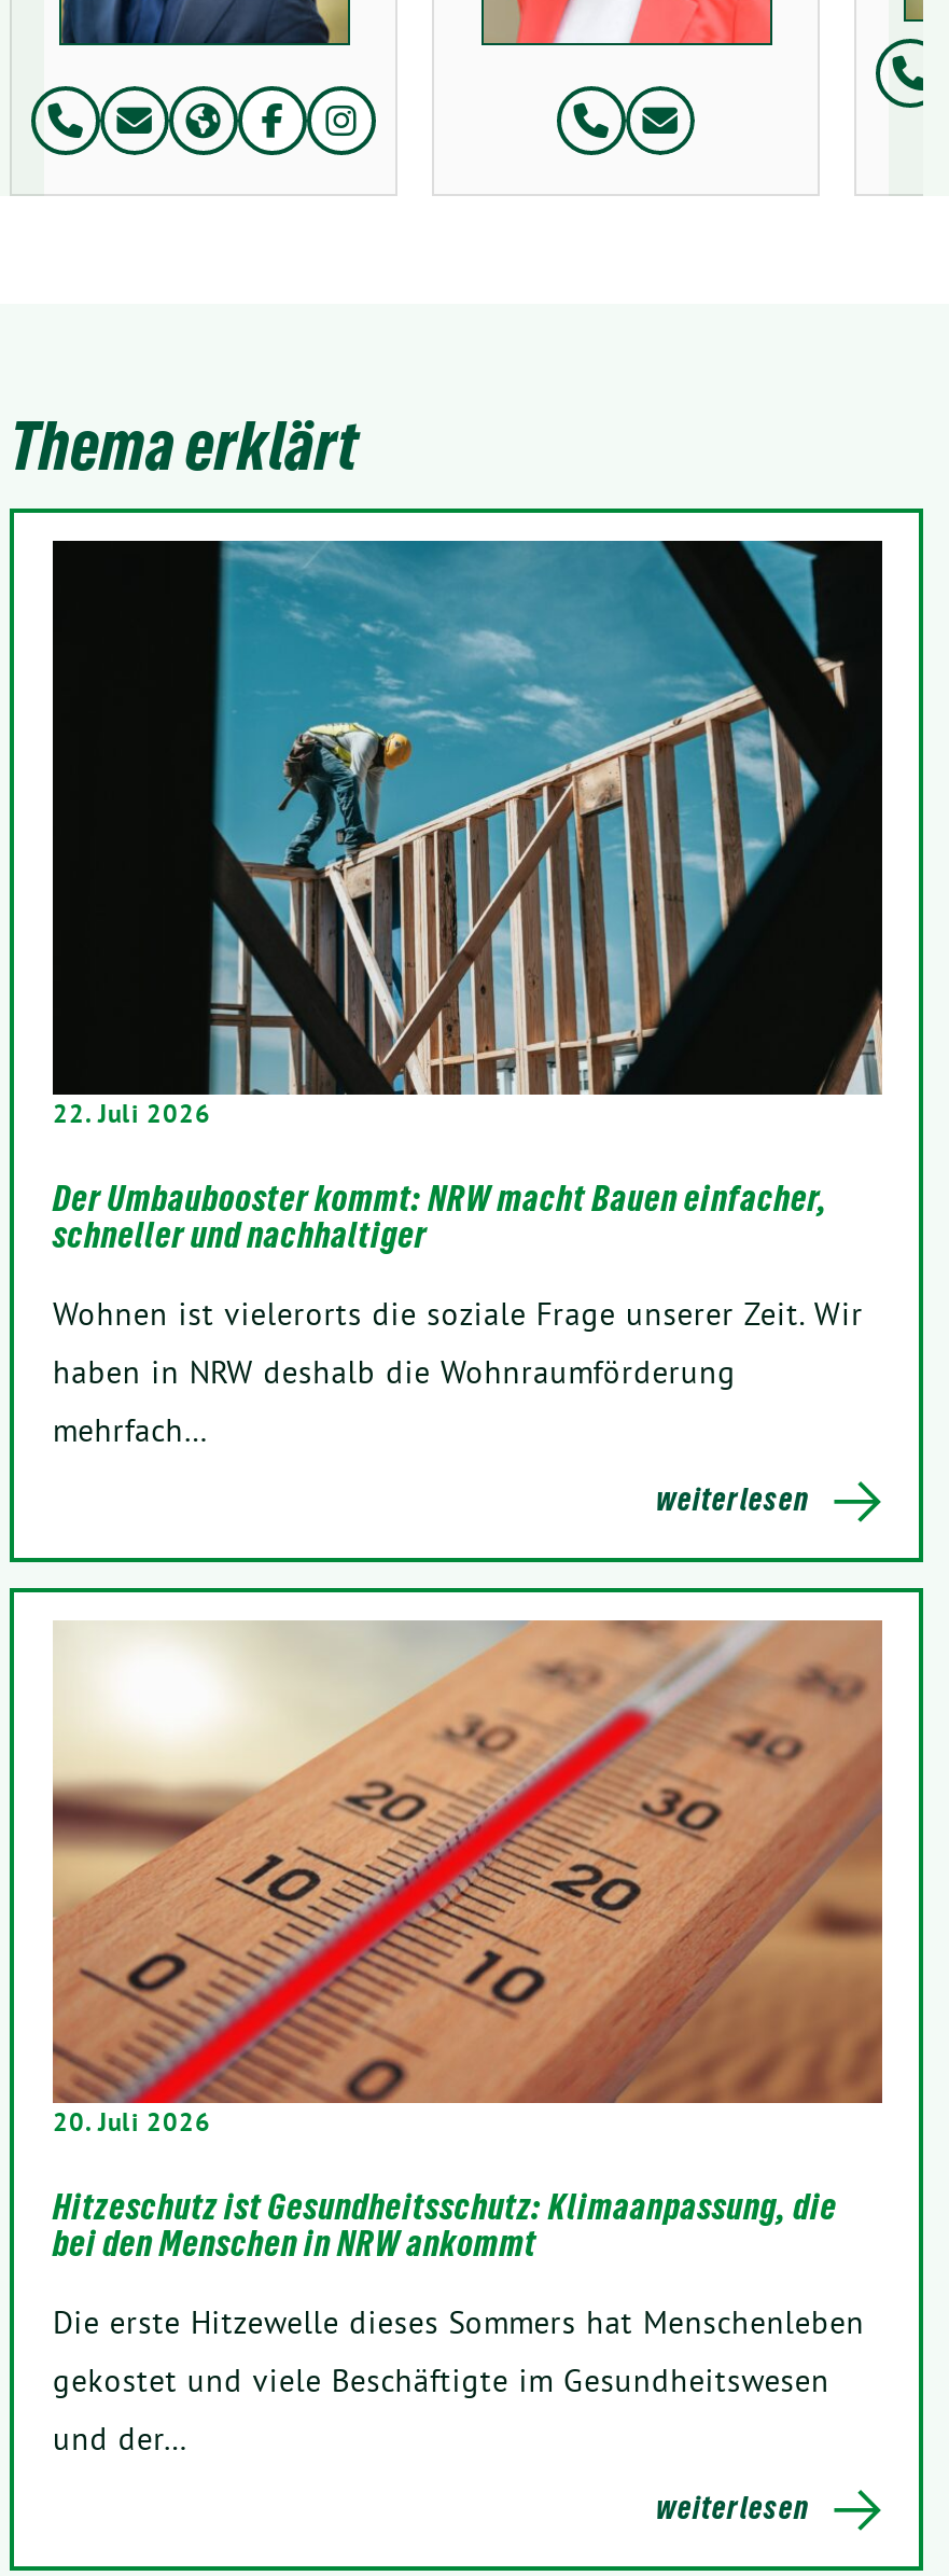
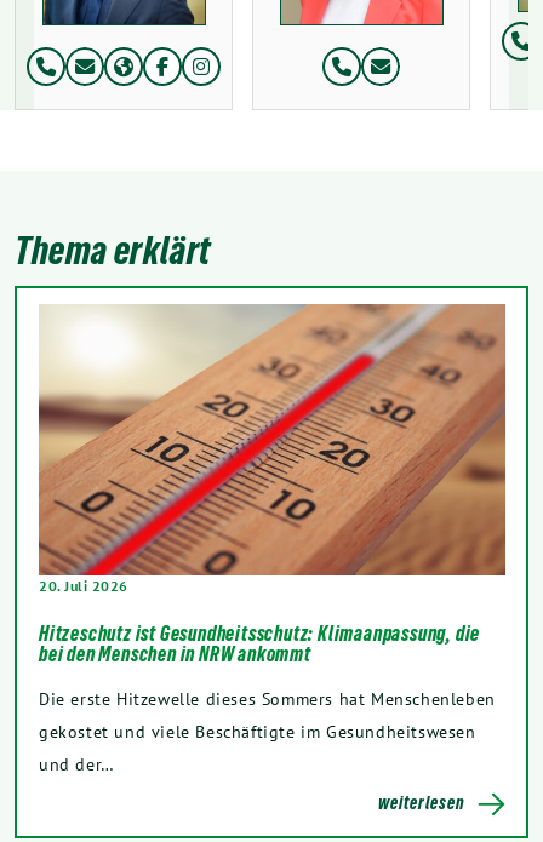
- [image]
- 22. Juli 2026
- Der Umbaubooster kommt: NRW macht Bauen einfacher,
- schneller und nachhaltiger
- Wohnen ist vielerorts die soziale Frage unserer Zeit. Wir
- haben in NRW deshalb die Wohnraumförderung
- mehrfach…
- weiterlesen
